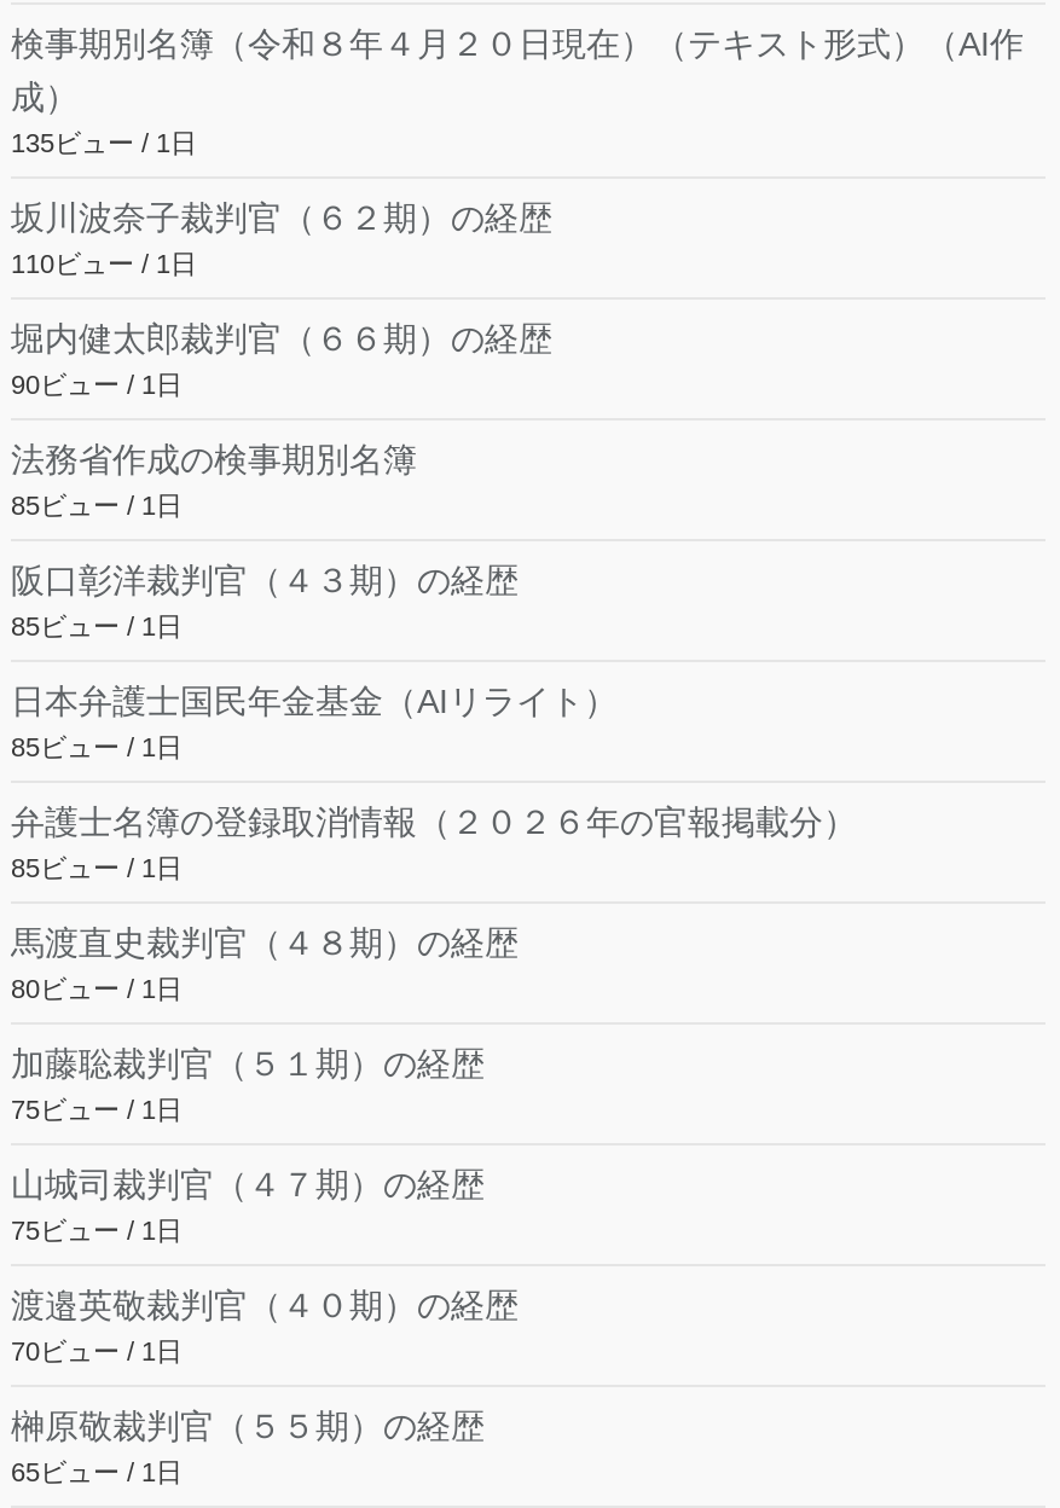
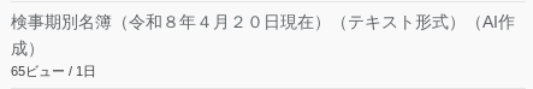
- 135ビュー / 1日
- 坂川波奈子裁判官（６２期）の経歴
- 110ビュー / 1日
- 堀内健太郎裁判官（６６期）の経歴
- 90ビュー / 1日
- 法務省作成の検事期別名簿
- 85ビュー / 1日
- 阪口彰洋裁判官（４３期）の経歴
- 85ビュー / 1日
- 日本弁護士国民年金基金（AIリライト）
- 85ビュー / 1日
- 弁護士名簿の登録取消情報（２０２６年の官報掲載分）
- 85ビュー / 1日
- 馬渡直史裁判官（４８期）の経歴
- 80ビュー / 1日
- 加藤聡裁判官（５１期）の経歴
- 75ビュー / 1日
- 山城司裁判官（４７期）の経歴
- 75ビュー / 1日
- 渡邉英敬裁判官（４０期）の経歴
- 70ビュー / 1日
- 榊原敬裁判官（５５期）の経歴
